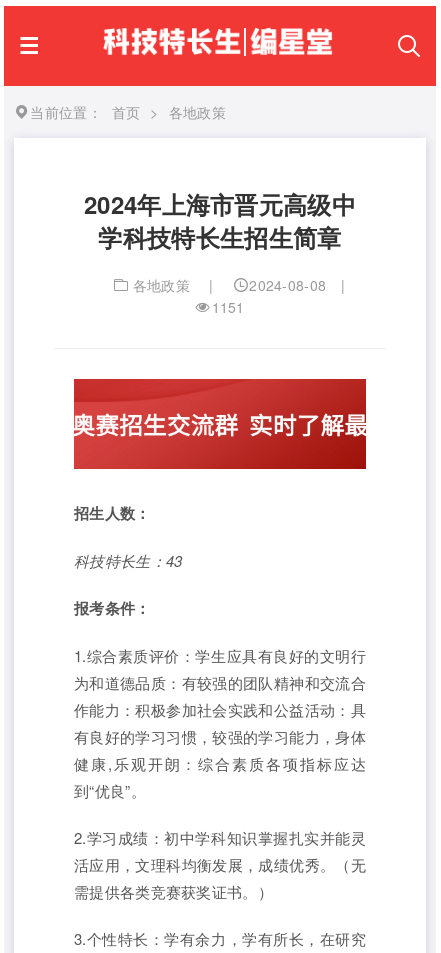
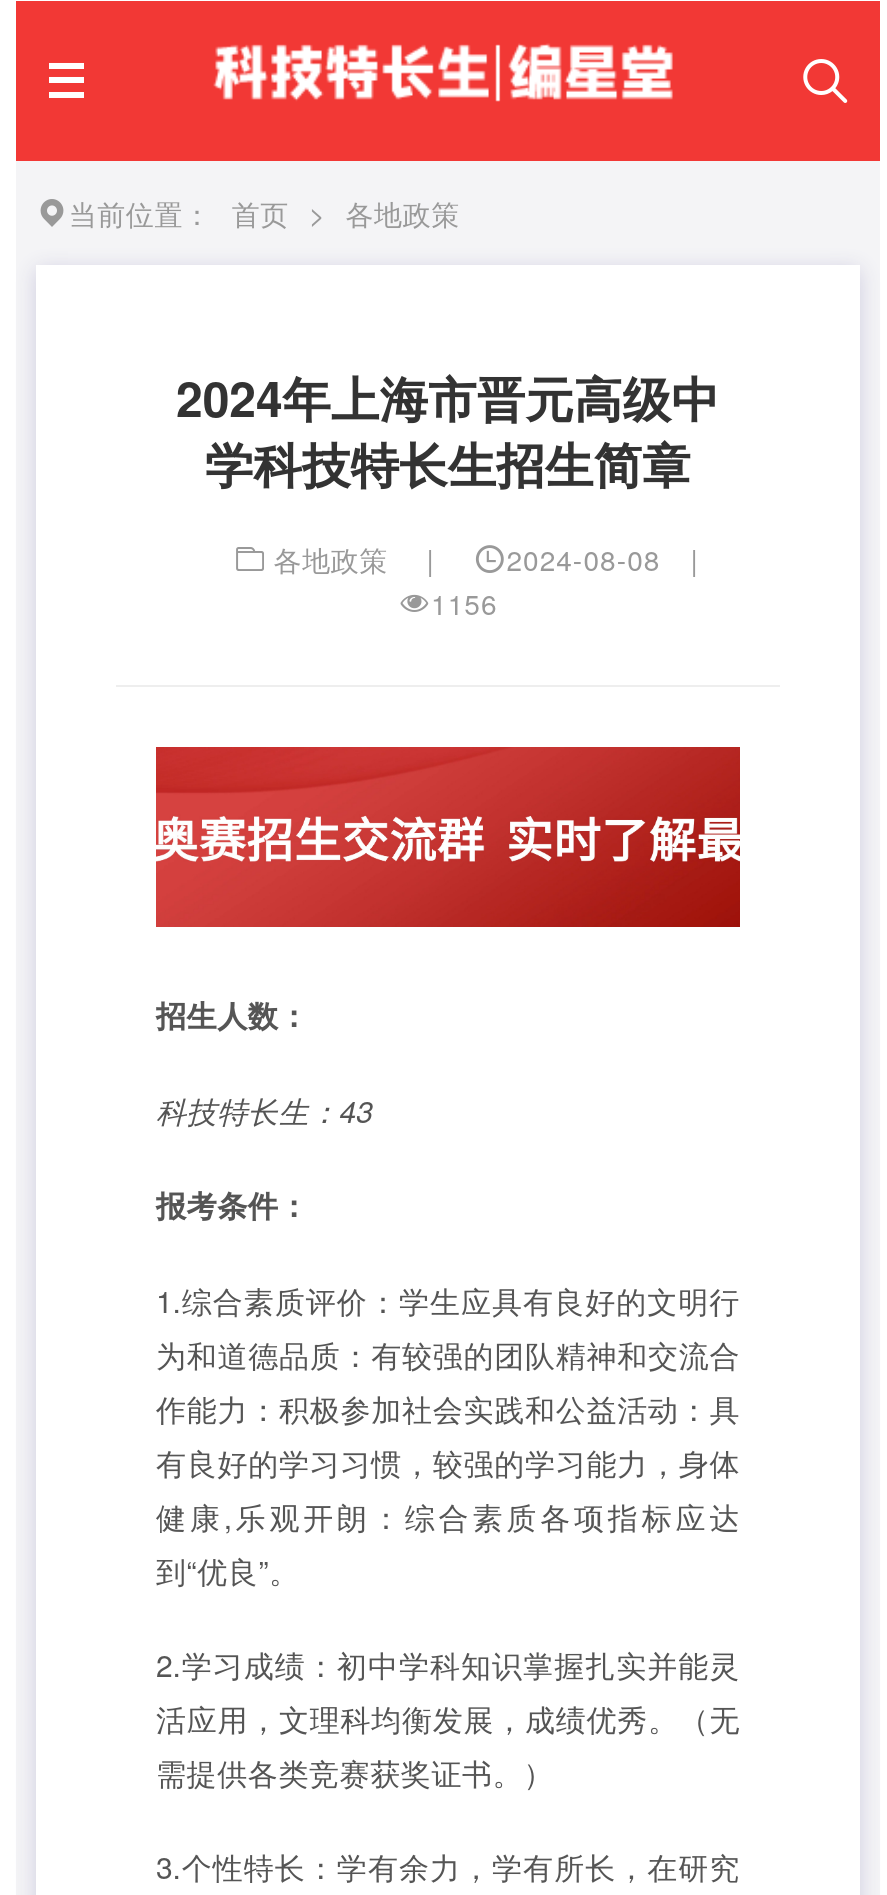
- 1151
+ 1156
